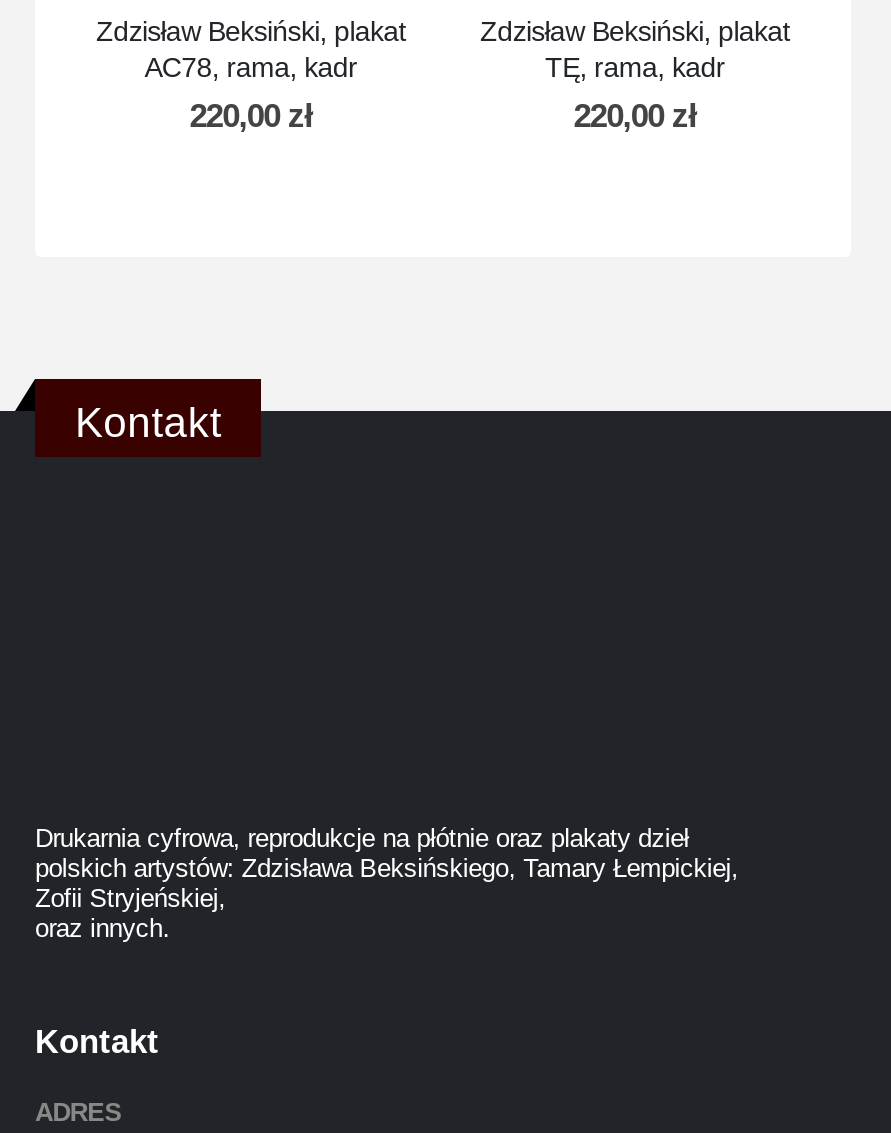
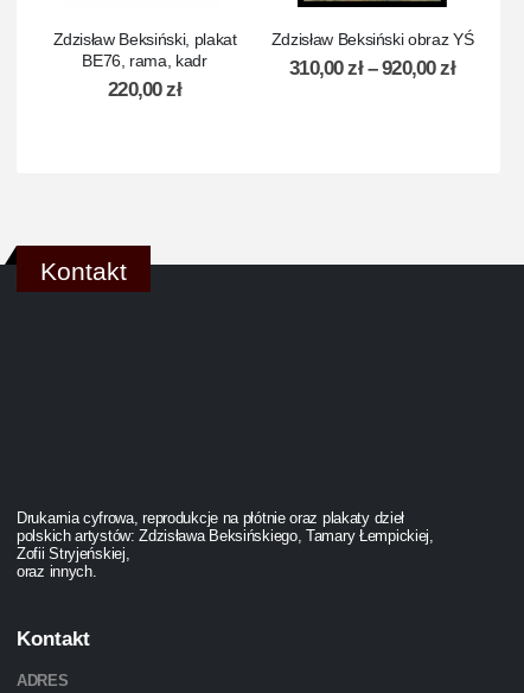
- Zdzisław Beksiński, plakat
- TĘ, rama, kadr
- 220,00 zł
+ Zdzisław Beksiński obraz YŚ
+ 310,00 zł – 920,00 zł

- AC78, rama, kadr
+ BE76, rama, kadr
